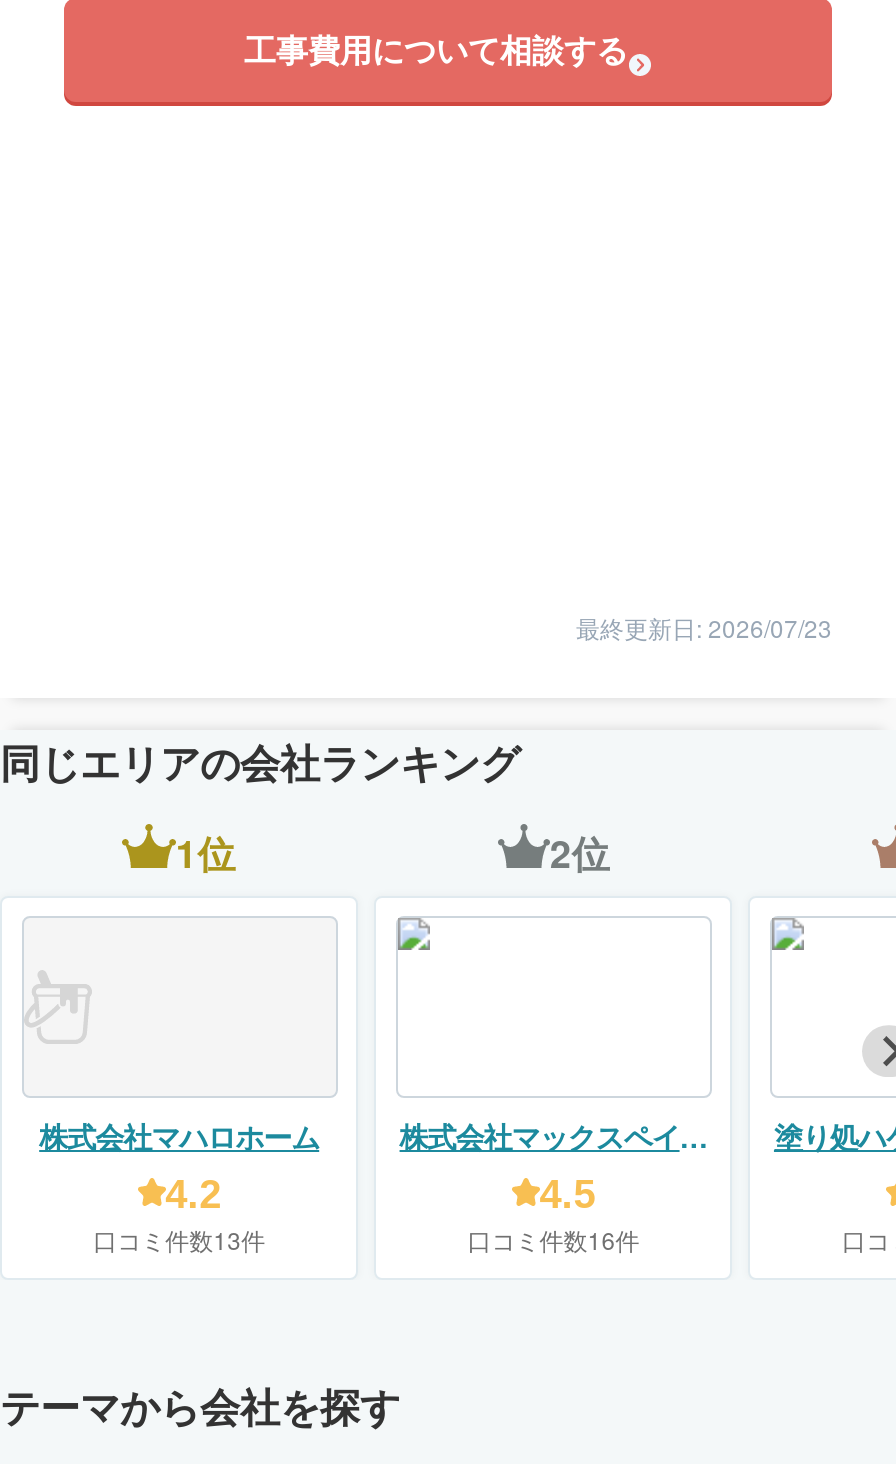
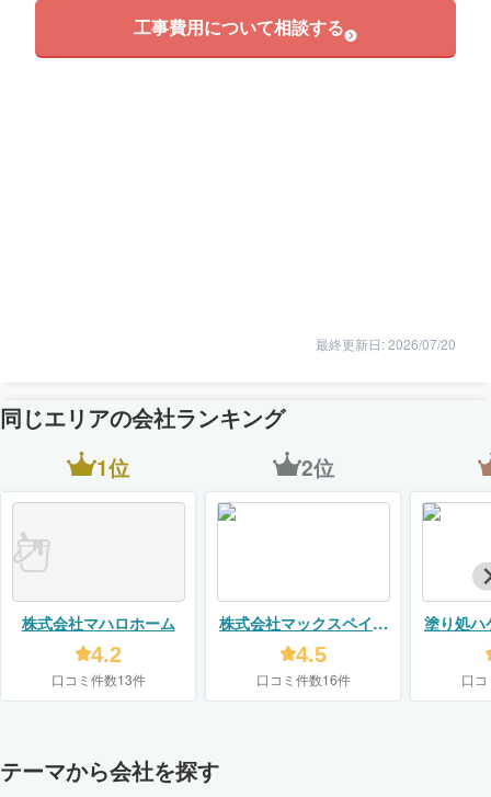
- 最終更新日: 2026/07/23
+ 最終更新日: 2026/07/20
